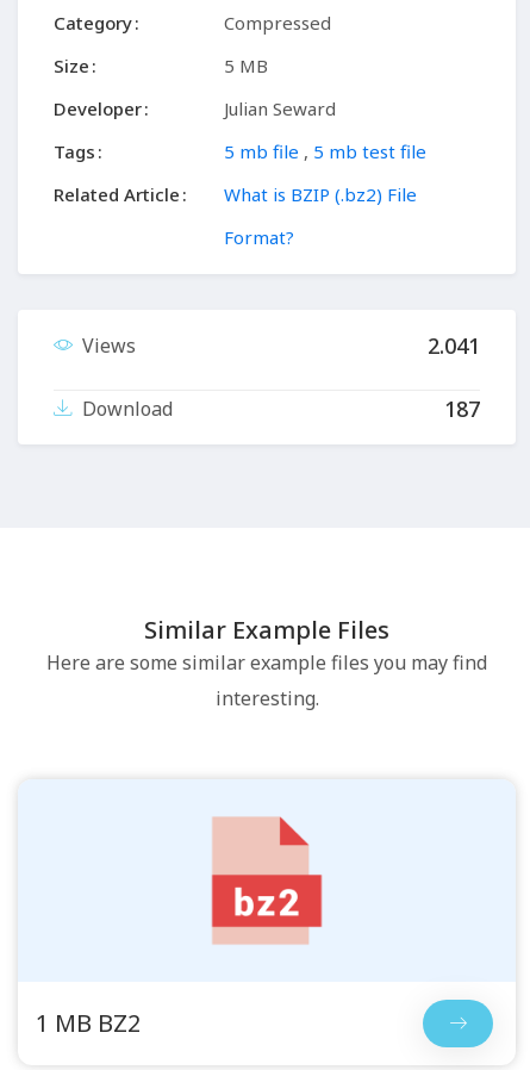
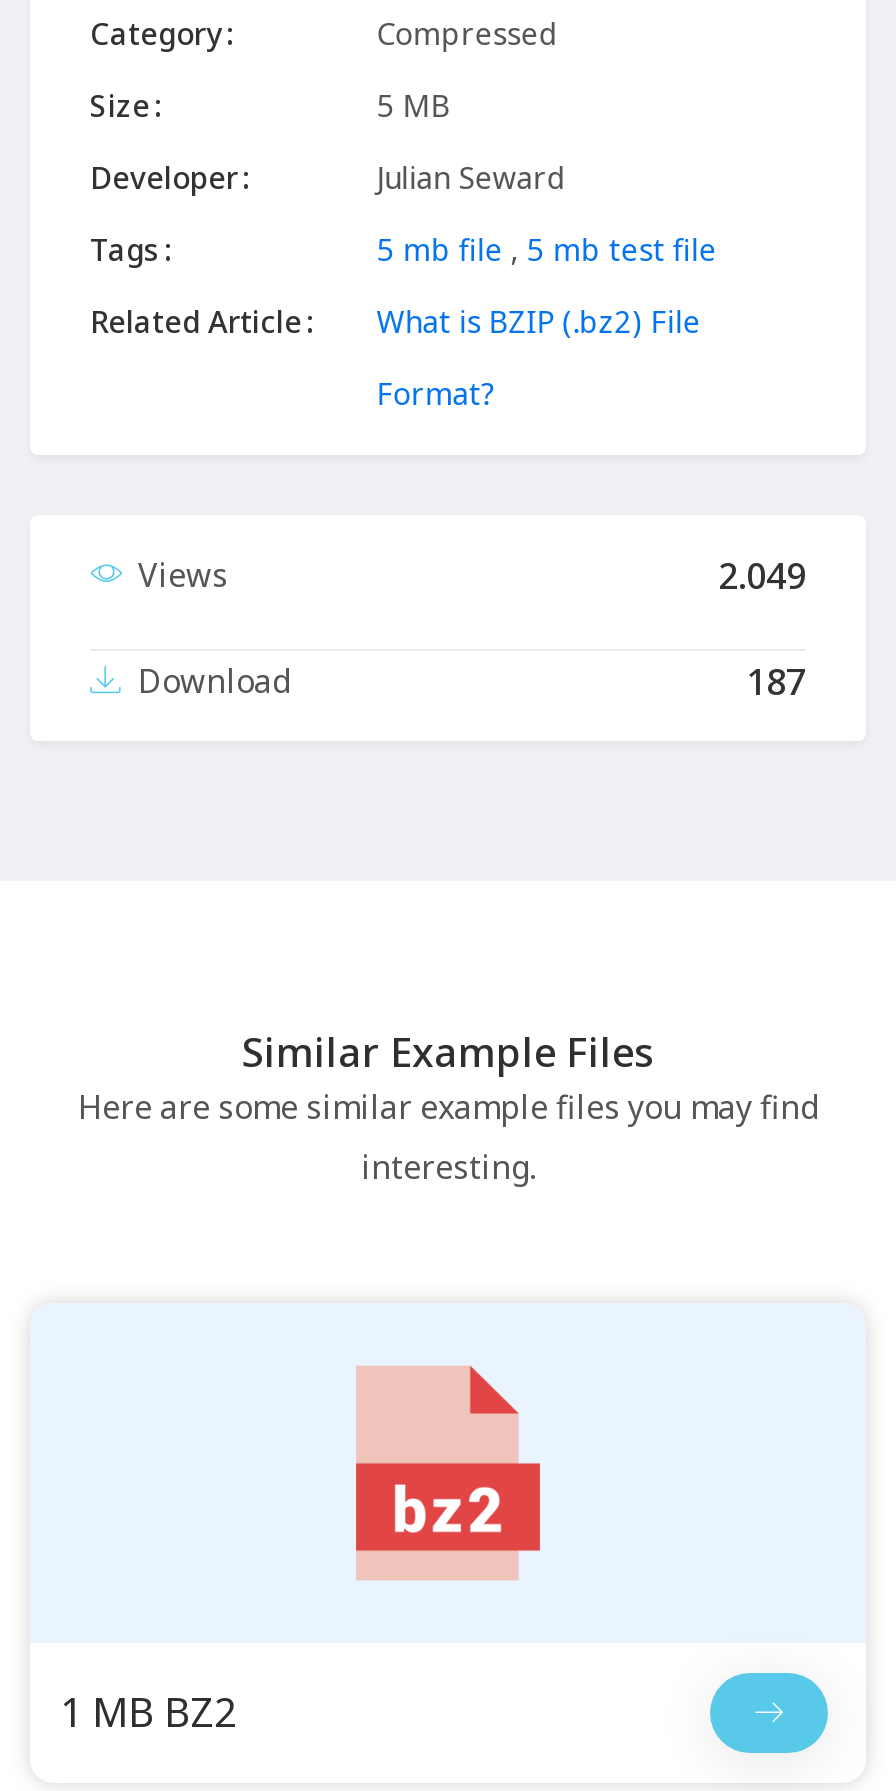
- 2.041
+ 2.049
